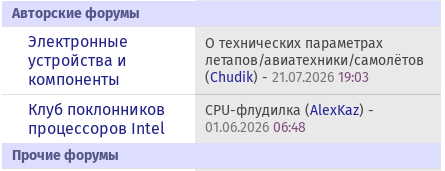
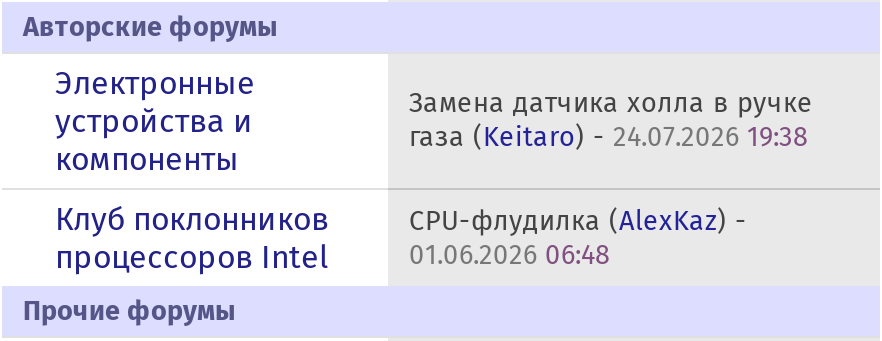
- О технических параметрах
- летапов/авиатехники/самолётов
- (Chudik) - 21.07.2026 19:03
+ Замена датчика холла в ручке
+ газа (Keitaro) - 24.07.2026 19:38
